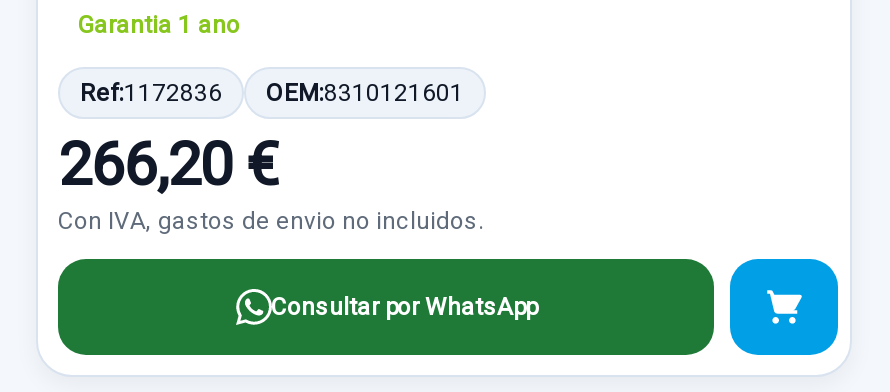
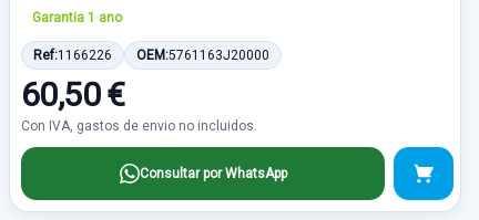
- Ref:1172836
+ Ref:1166226

- OEM:8310121601
+ OEM:5761163J20000

- 266,20 €
+ 60,50 €
